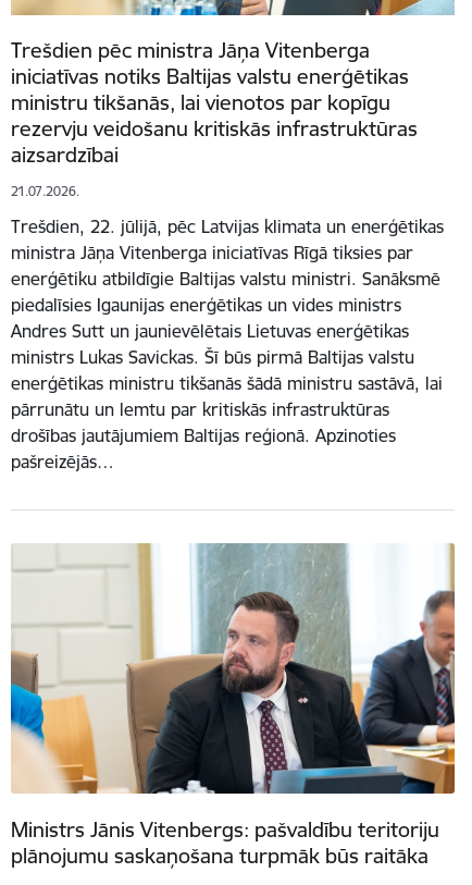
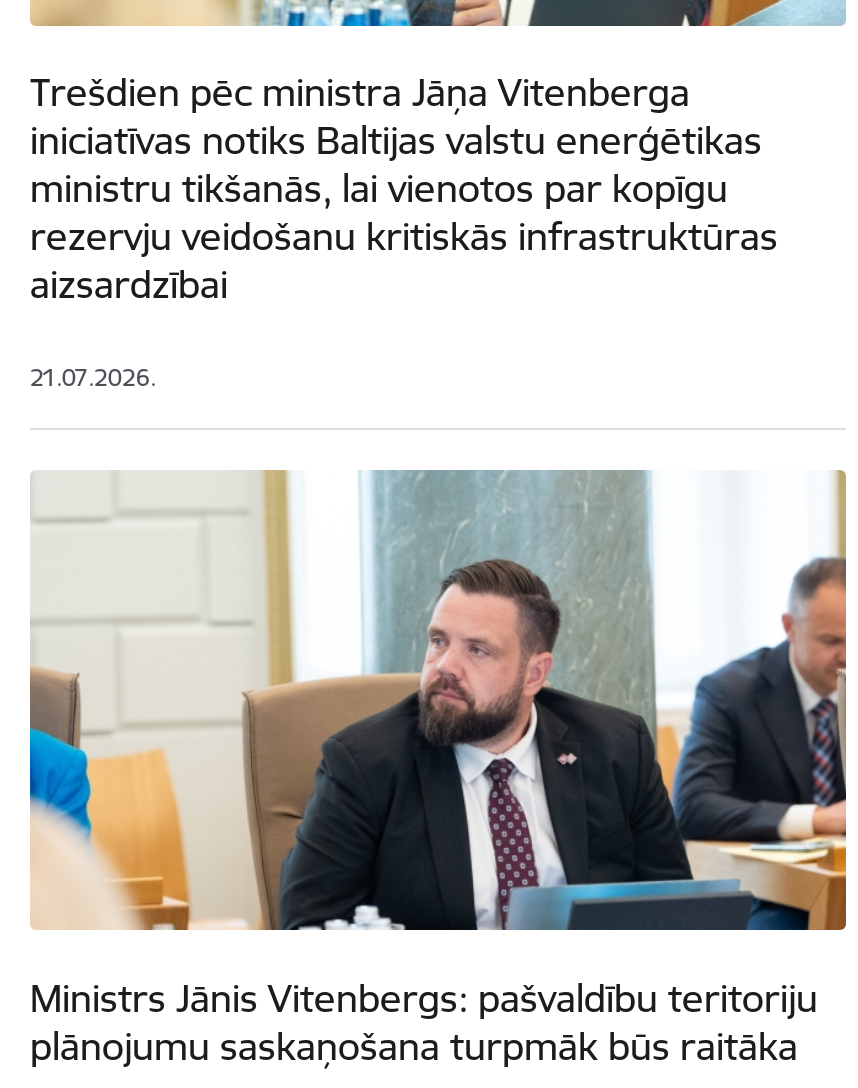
- Trešdien, 22. jūlijā, pēc Latvijas klimata un enerģētikas
- ministra Jāņa Vitenberga iniciatīvas Rīgā tiksies par
- enerģētiku atbildīgie Baltijas valstu ministri. Sanāksmē
- piedalīsies Igaunijas enerģētikas un vides ministrs
- Andres Sutt un jaunievēlētais Lietuvas enerģētikas
- ministrs Lukas Savickas. Šī būs pirmā Baltijas valstu
- enerģētikas ministru tikšanās šādā ministru sastāvā, lai
- pārrunātu un lemtu par kritiskās infrastruktūras
- drošības jautājumiem Baltijas reģionā. Apzinoties
- pašreizējās…
